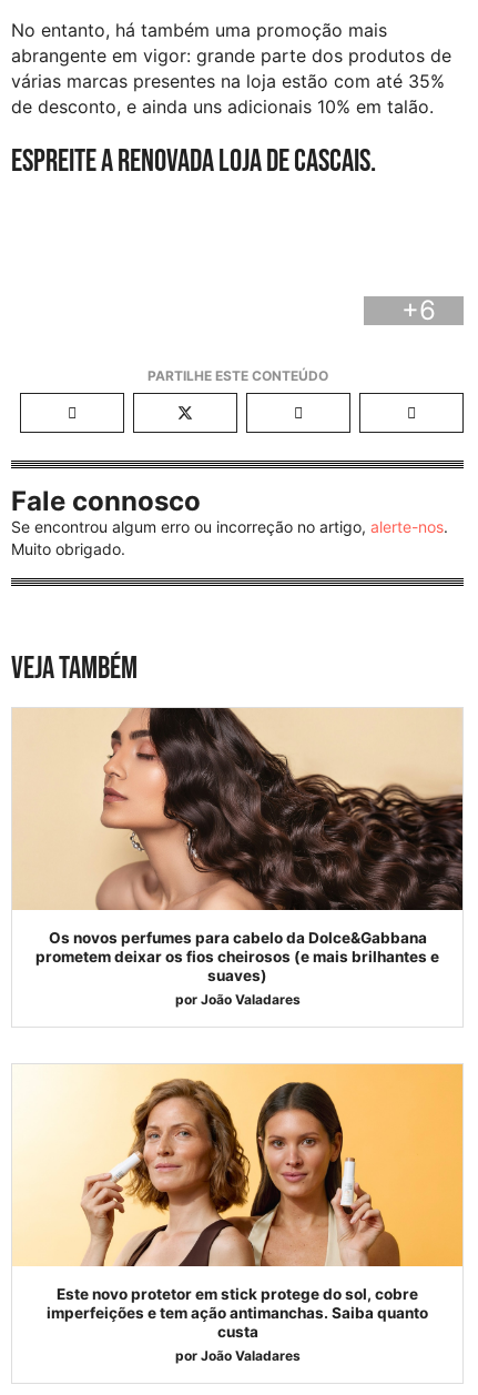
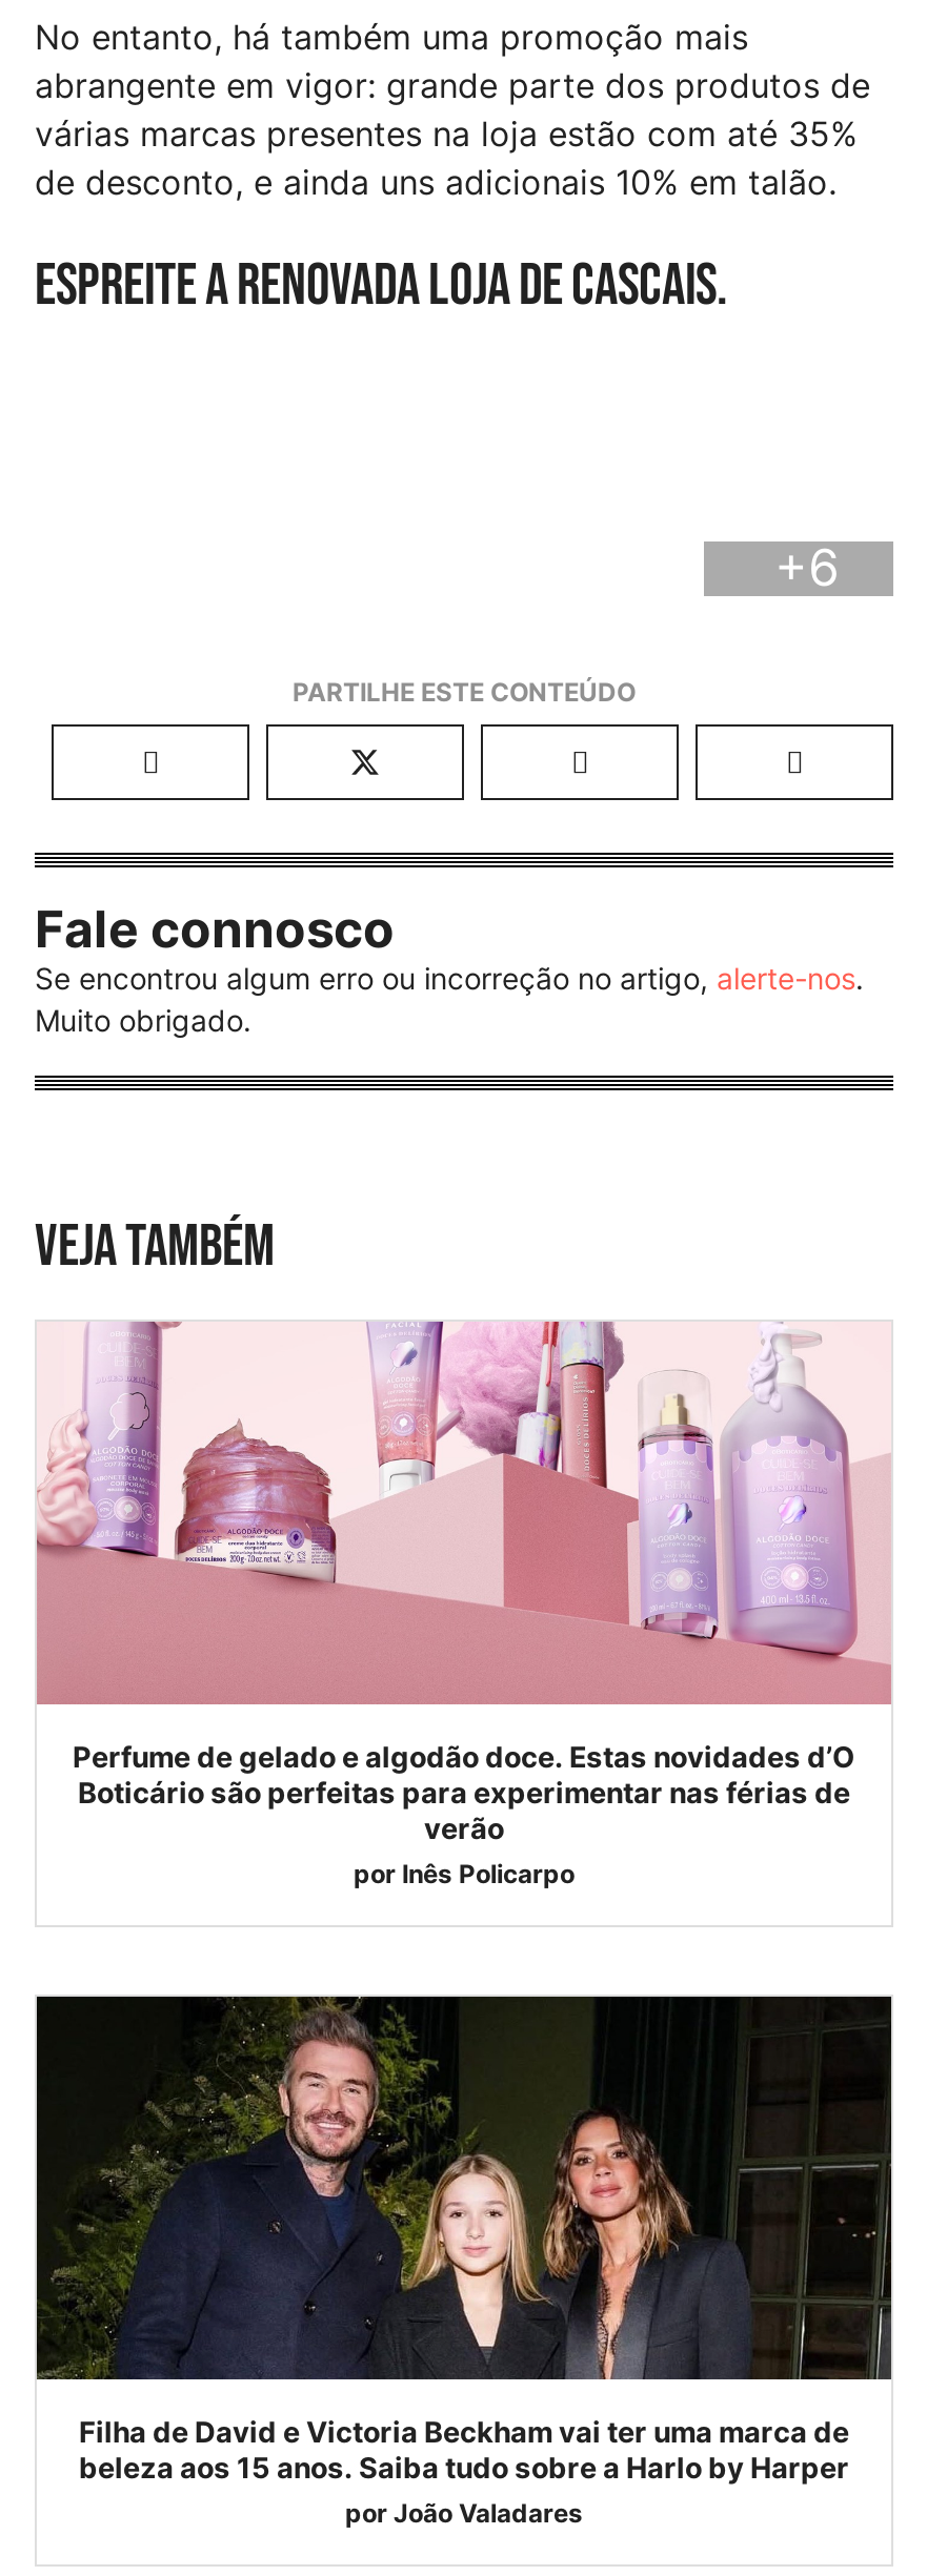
- [image]
- Os novos perfumes para cabelo da Dolce&Gabbana
- prometem deixar os fios cheirosos (e mais brilhantes e
- suaves)
- por João Valadares
+ [image]
+ Perfume de gelado e algodão doce. Estas novidades d’O
+ Boticário são perfeitas para experimentar nas férias de
+ verão
+ por Inês Policarpo

- [image]
- Este novo protetor em stick protege do sol, cobre
- imperfeições e tem ação antimanchas. Saiba quanto
- custa
+ [image]
+ Filha de David e Victoria Beckham vai ter uma marca de
+ beleza aos 15 anos. Saiba tudo sobre a Harlo by Harper
